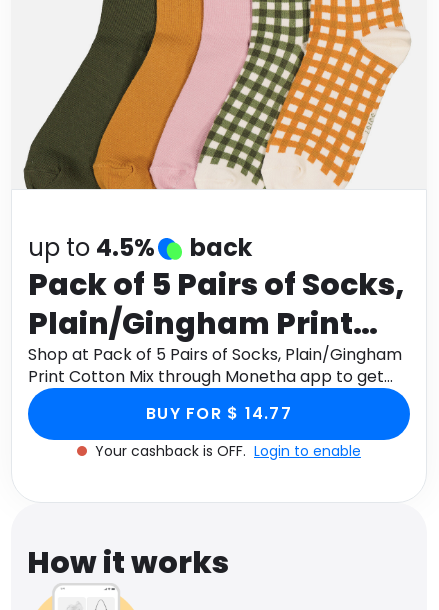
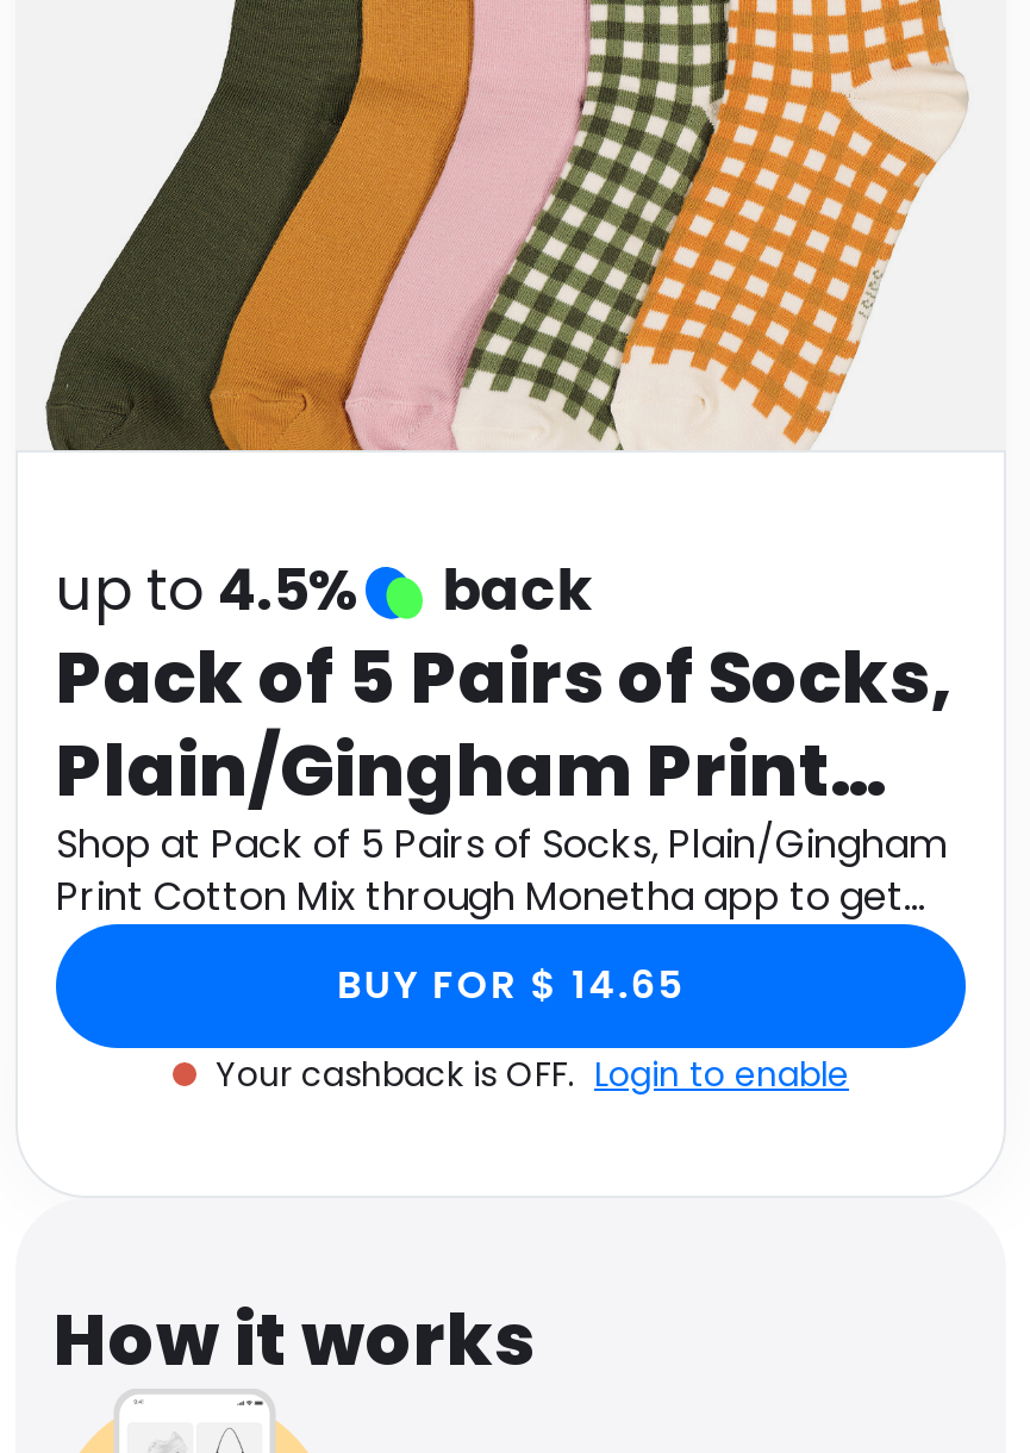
- BUY FOR $ 14.77
+ BUY FOR $ 14.65
